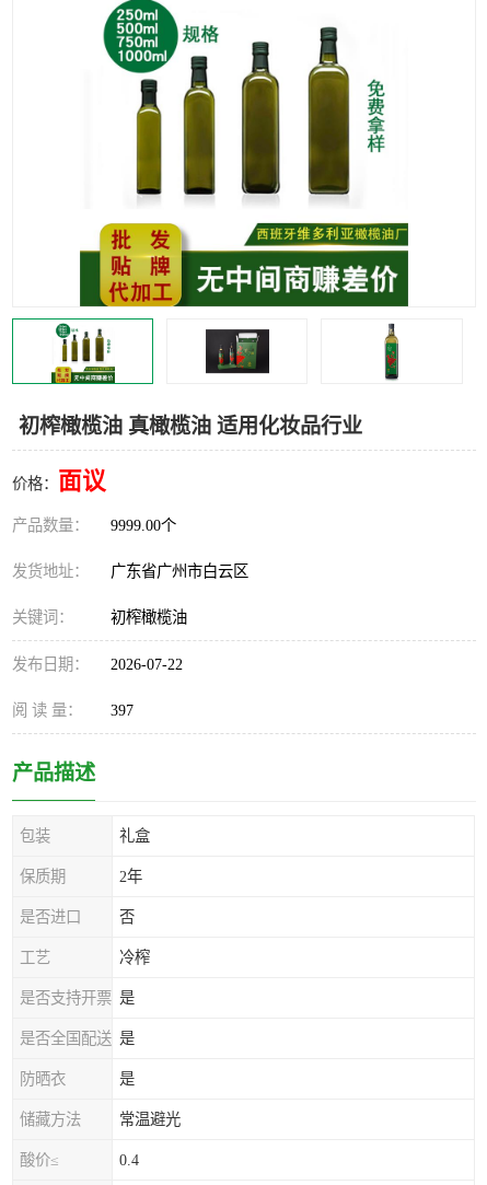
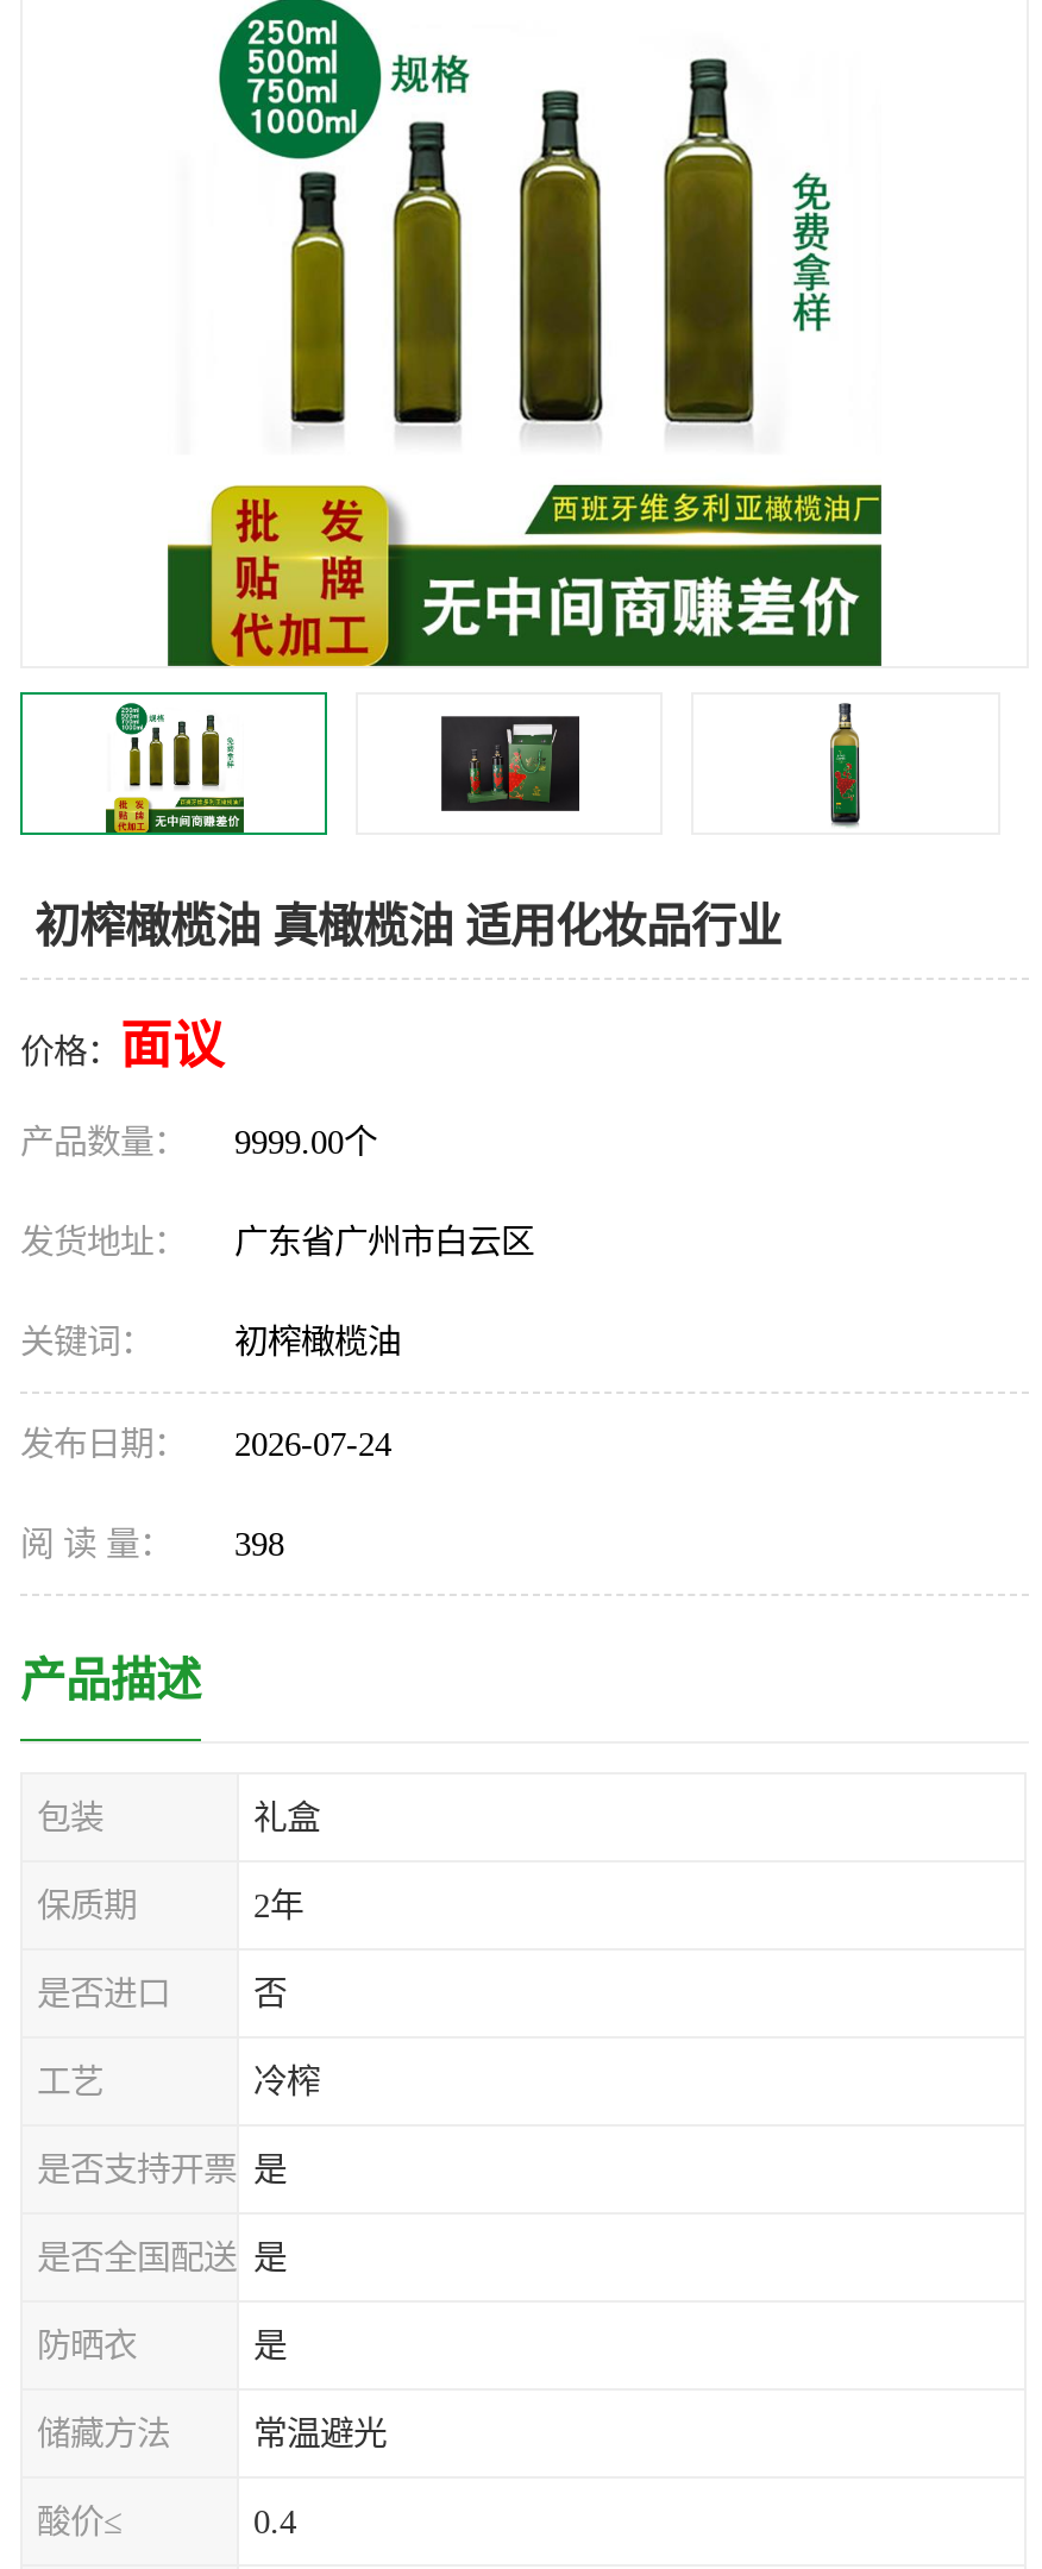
- 发布日期： 2026-07-22
+ 发布日期： 2026-07-24

- 阅 读 量： 397
+ 阅 读 量： 398
